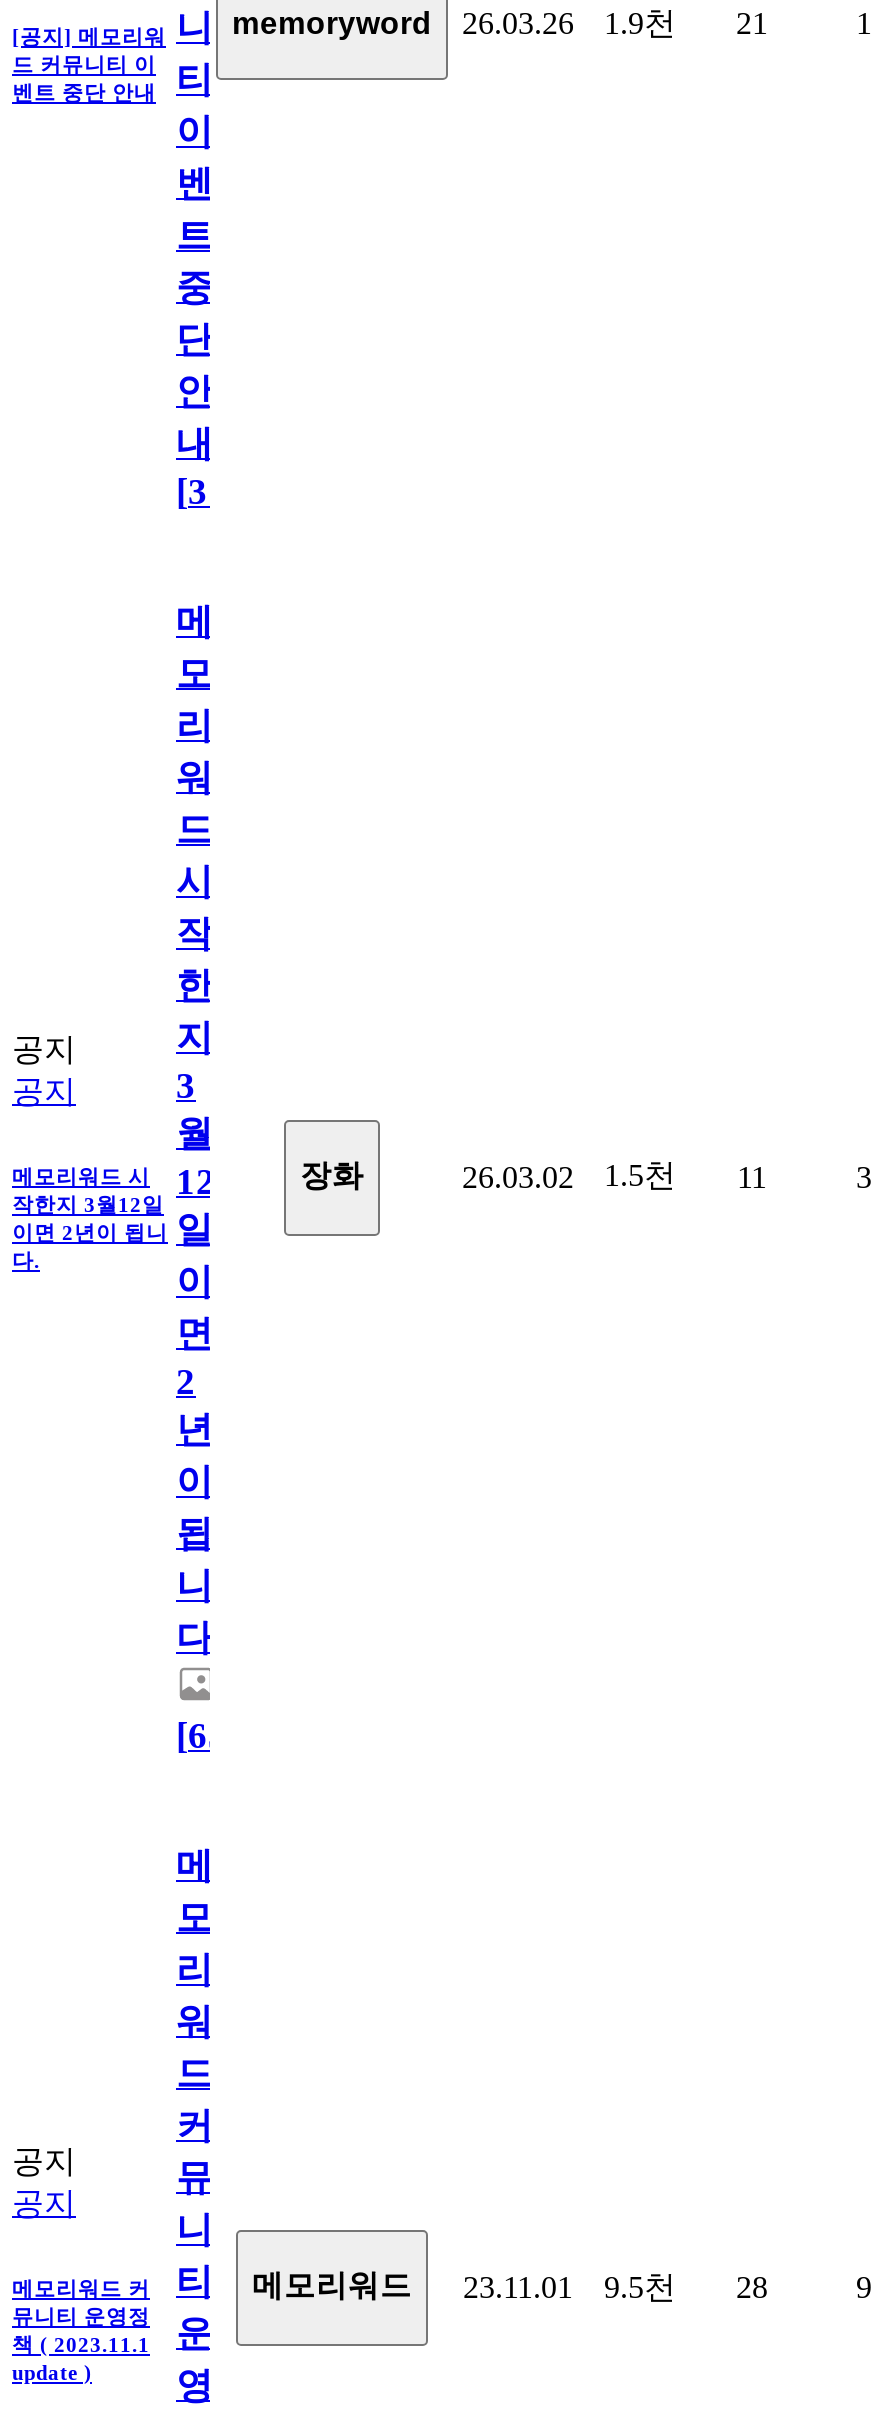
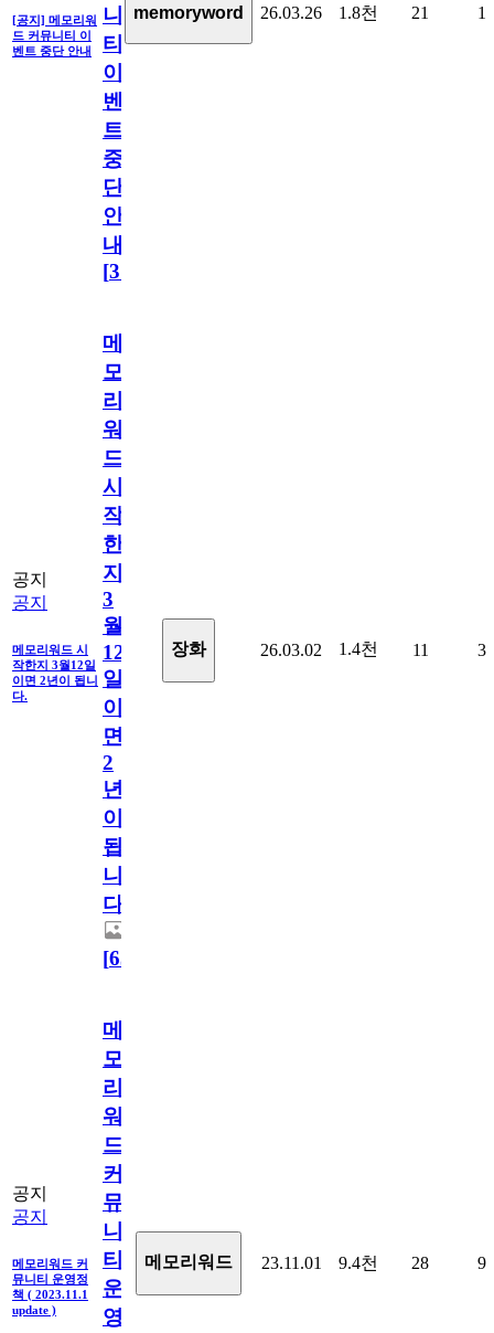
- 1.9천
+ 1.8천

- 26.03.02 1.5천 11
+ 26.03.02 1.4천 11

- 메모리워드 커 티 메모리워드 23.11.01 9.5천 28
+ 메모리워드 커 티 메모리워드 23.11.01 9.4천 28
